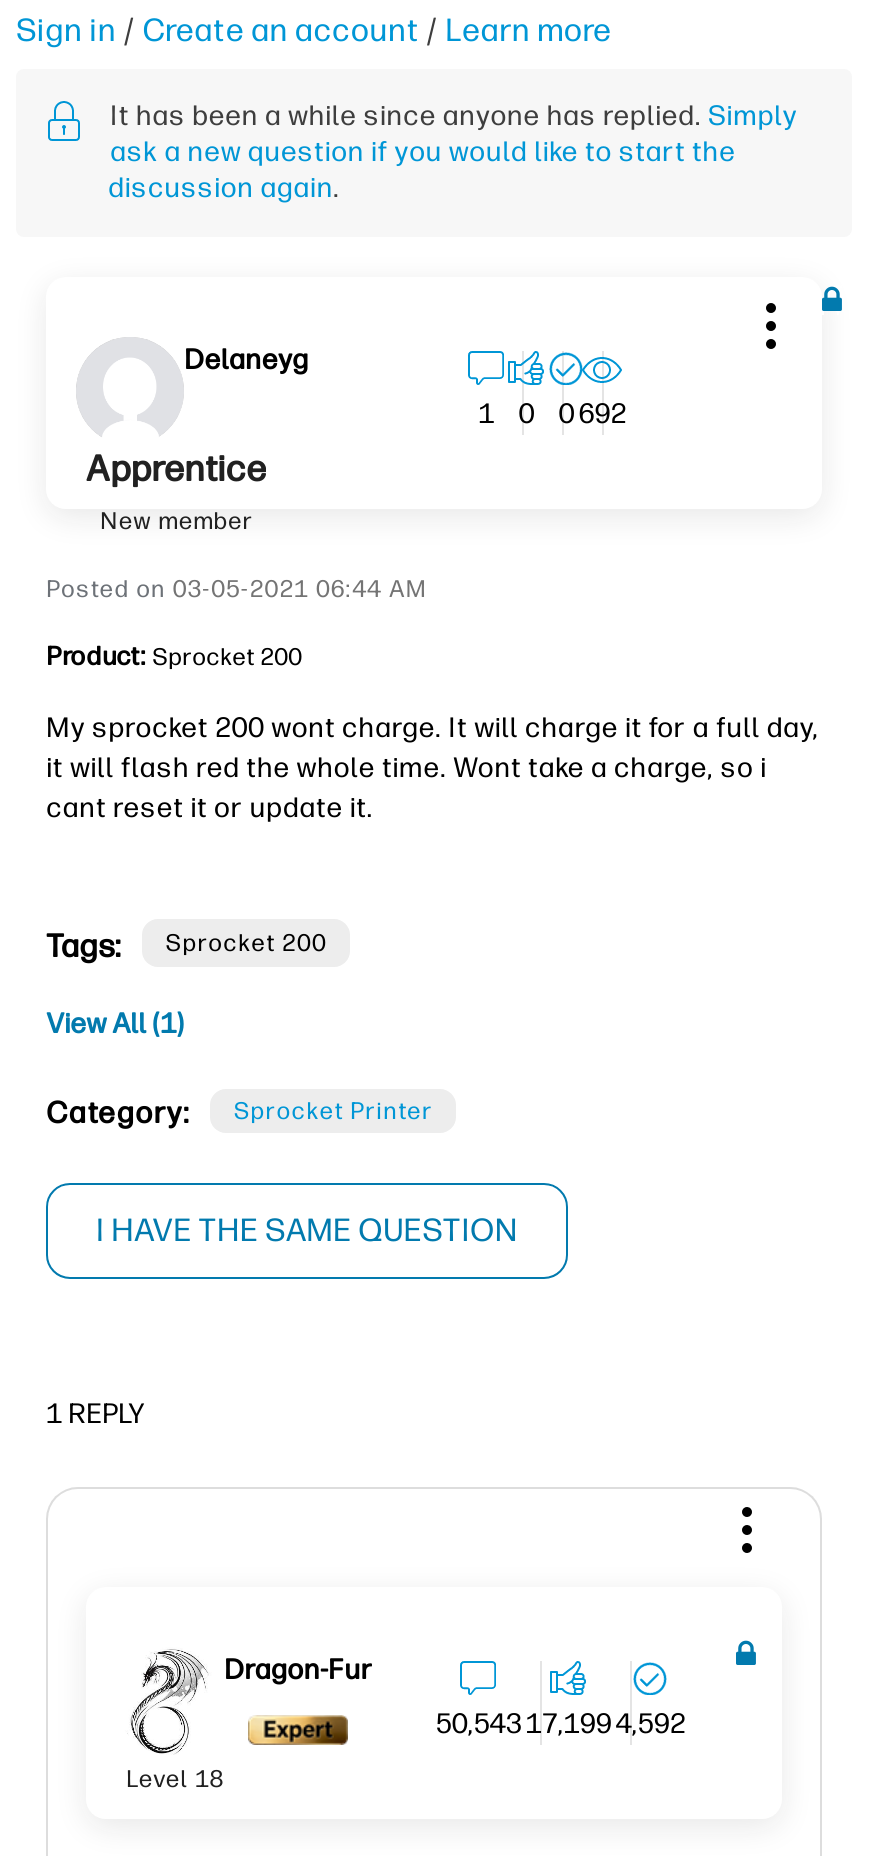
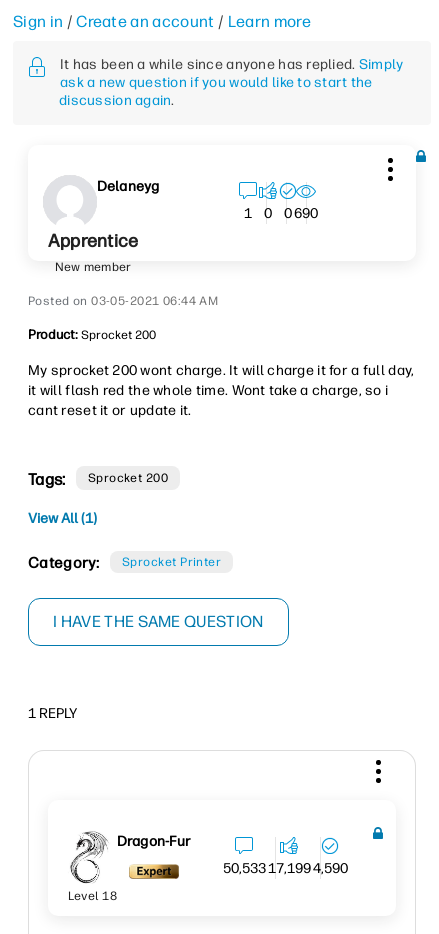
- 1 0 0 692
+ 1 0 0 690

- 50,543 17,199 4,592
+ 50,533 17,199 4,590
